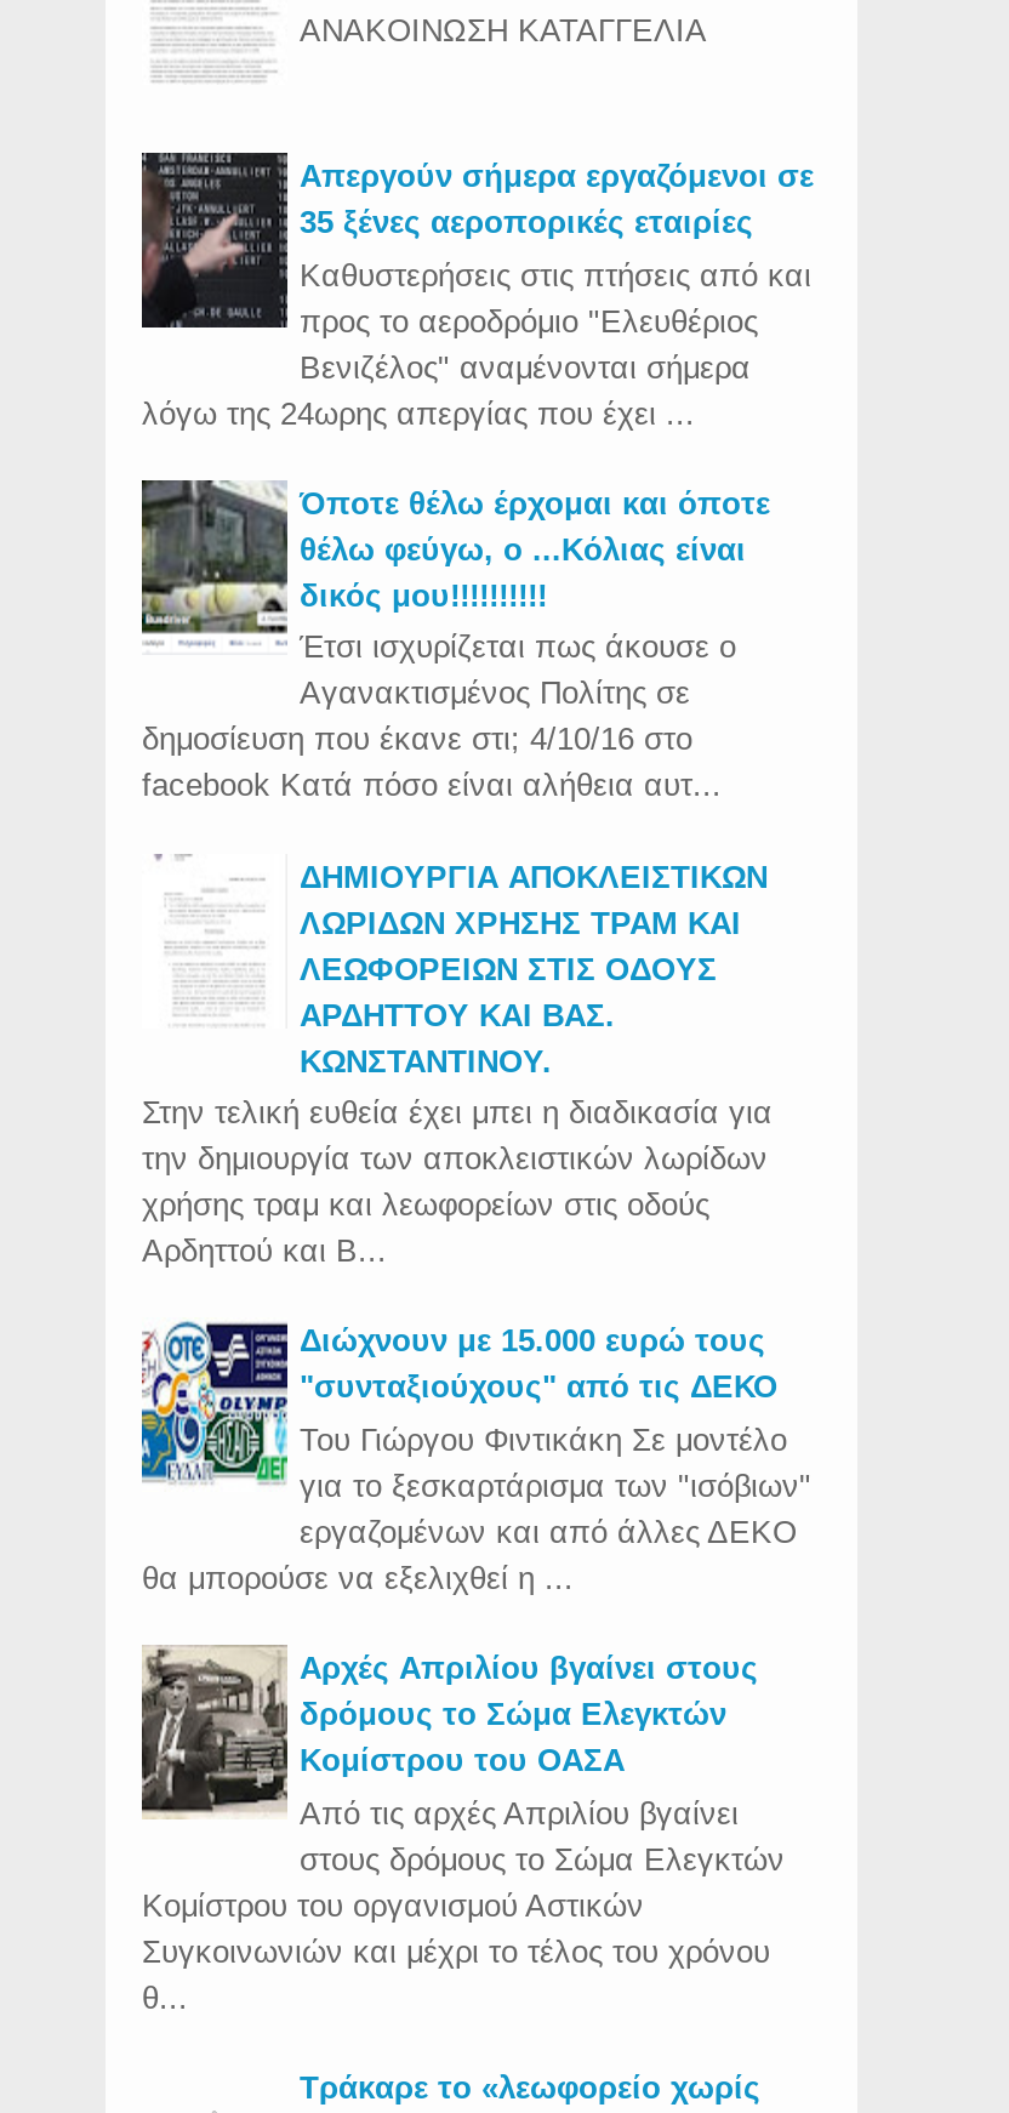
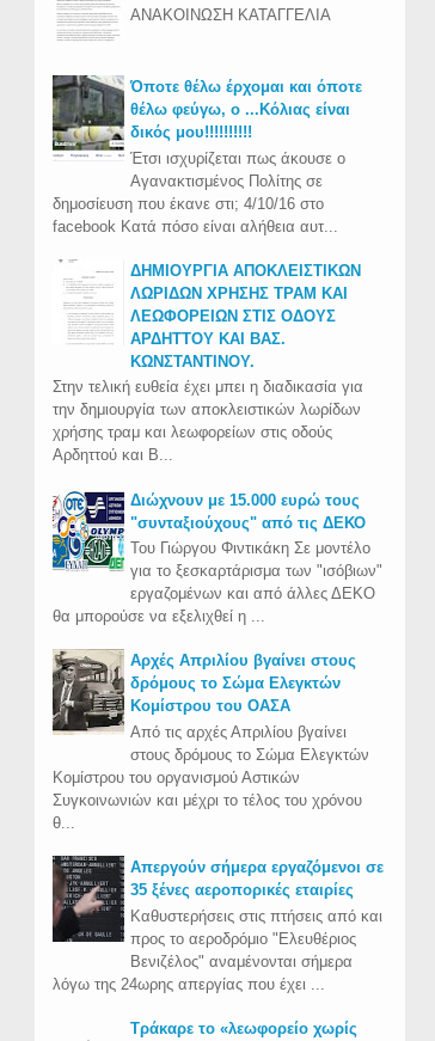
moved down: [image] | Απεργούν σήμερα εργαζόμενοι σε | 35 ξένες αεροπορικές εταιρίες | Καθυστερήσεις στις πτήσεις από και | προς το αεροδρόμιο "Ελευθέριος | Βενιζέλος" αναμένονται σήμερα | λόγω της 24ωρης απεργίας που έχει ...

moved up: [image] | Όποτε θέλω έρχομαι και όποτε | θέλω φεύγω, ο ...Κόλιας είναι | ... | Συγκοινωνιών και μέχρι το τέλος του χρόνου | θ...
